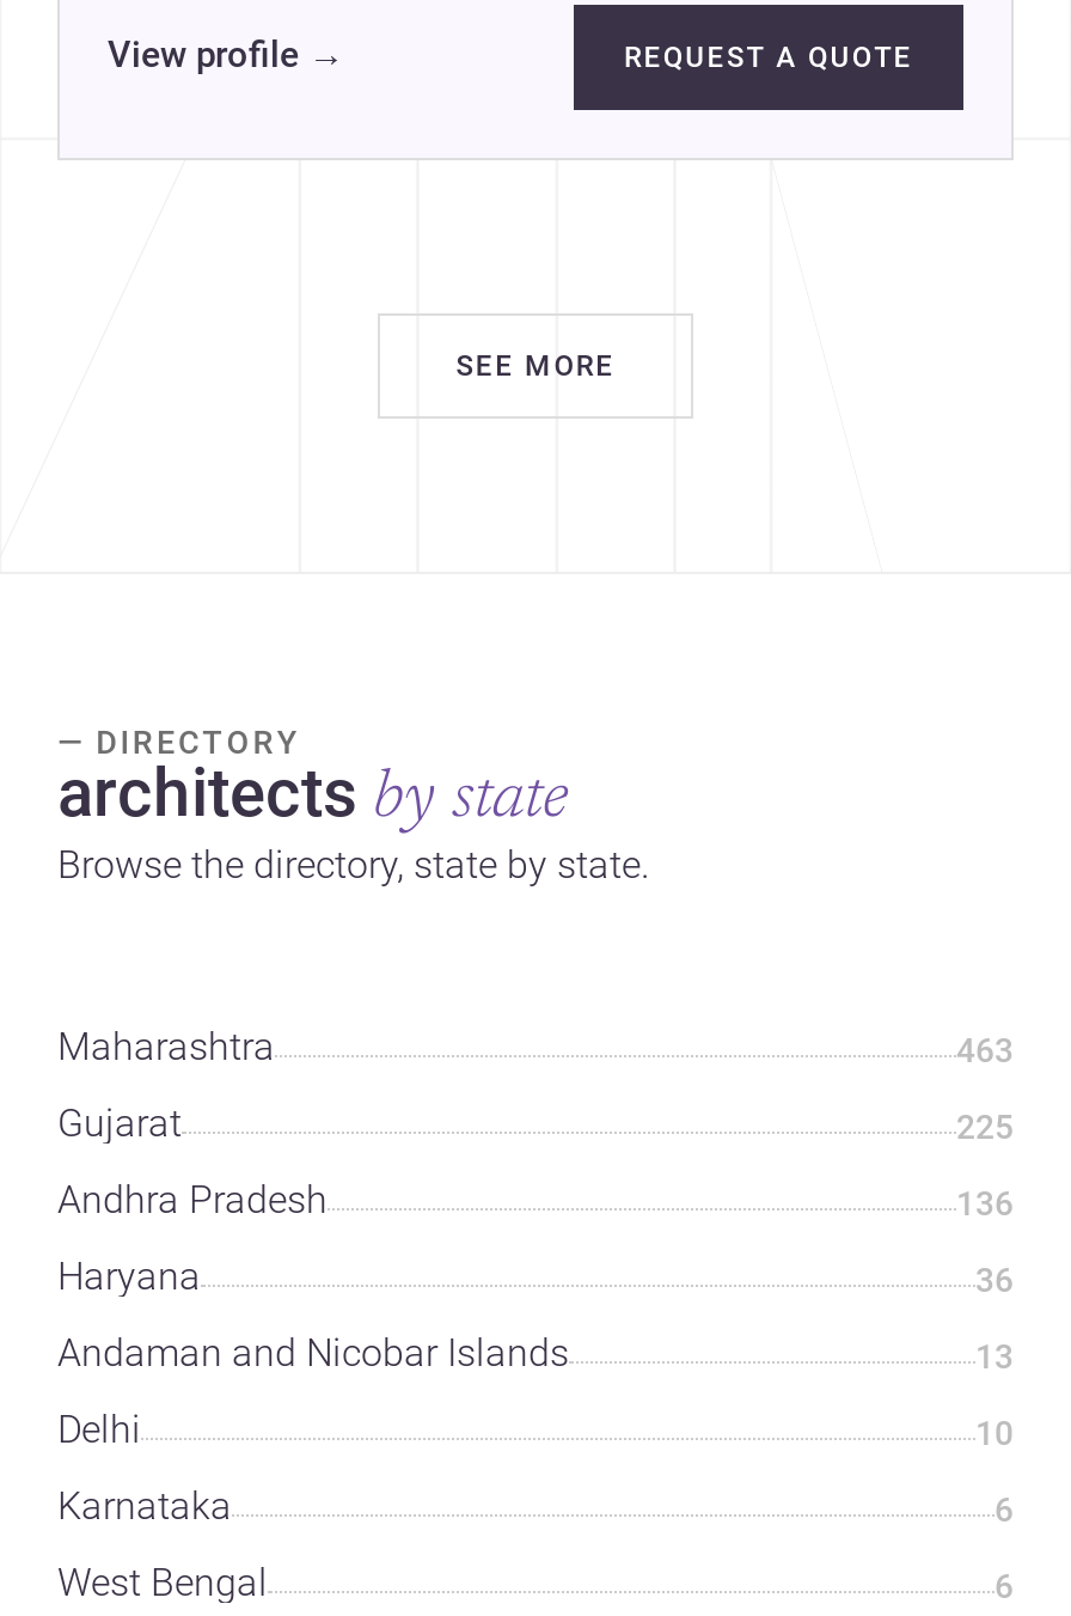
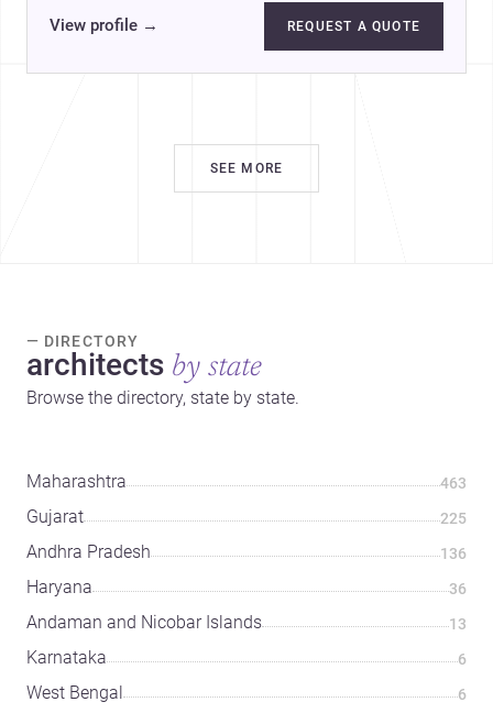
- Delhi
- 10
